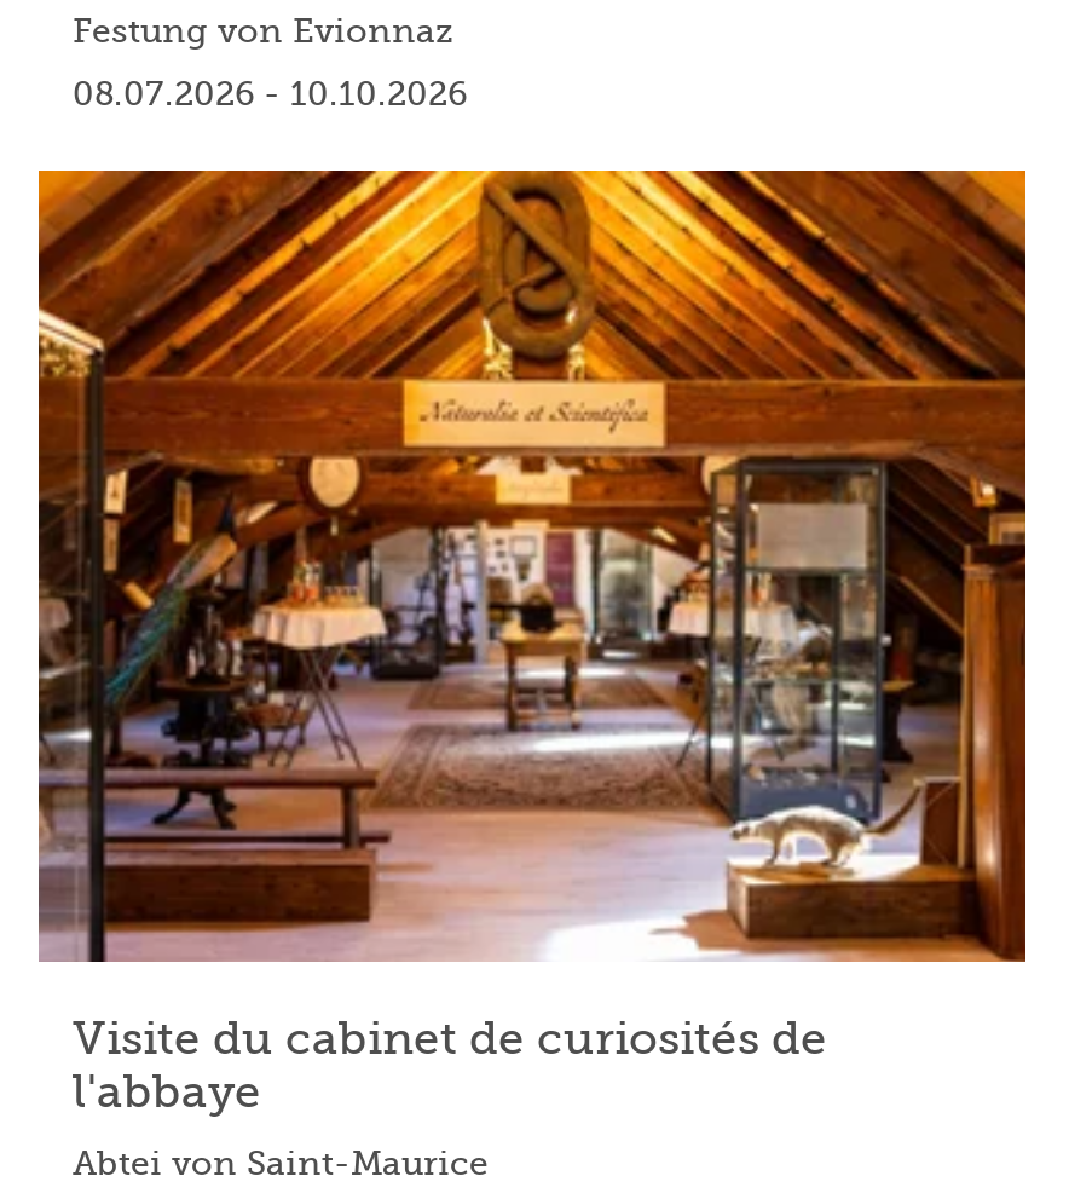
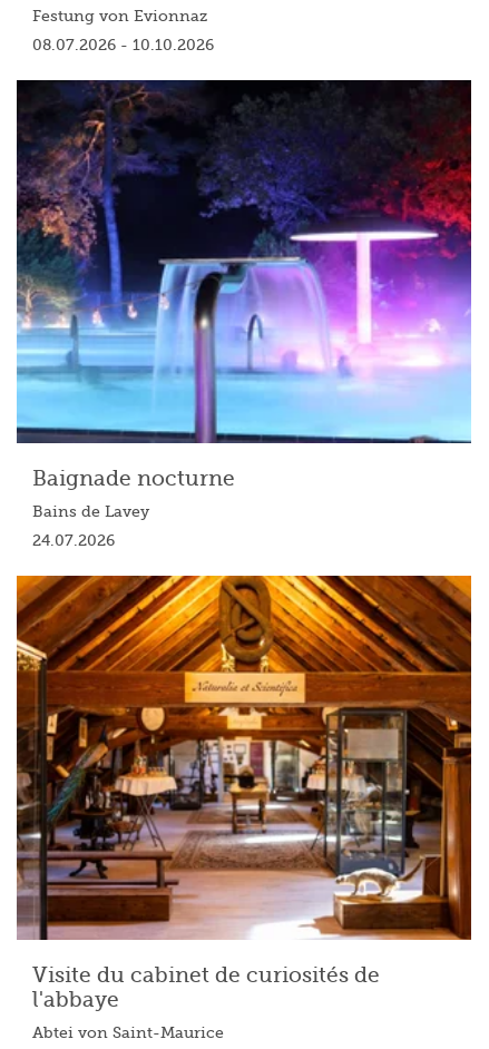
+ [image]
+ Baignade nocturne
+ Bains de Lavey
+ 24.07.2026
